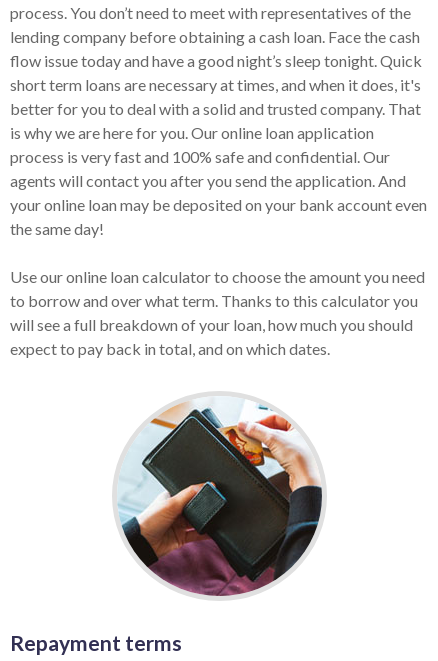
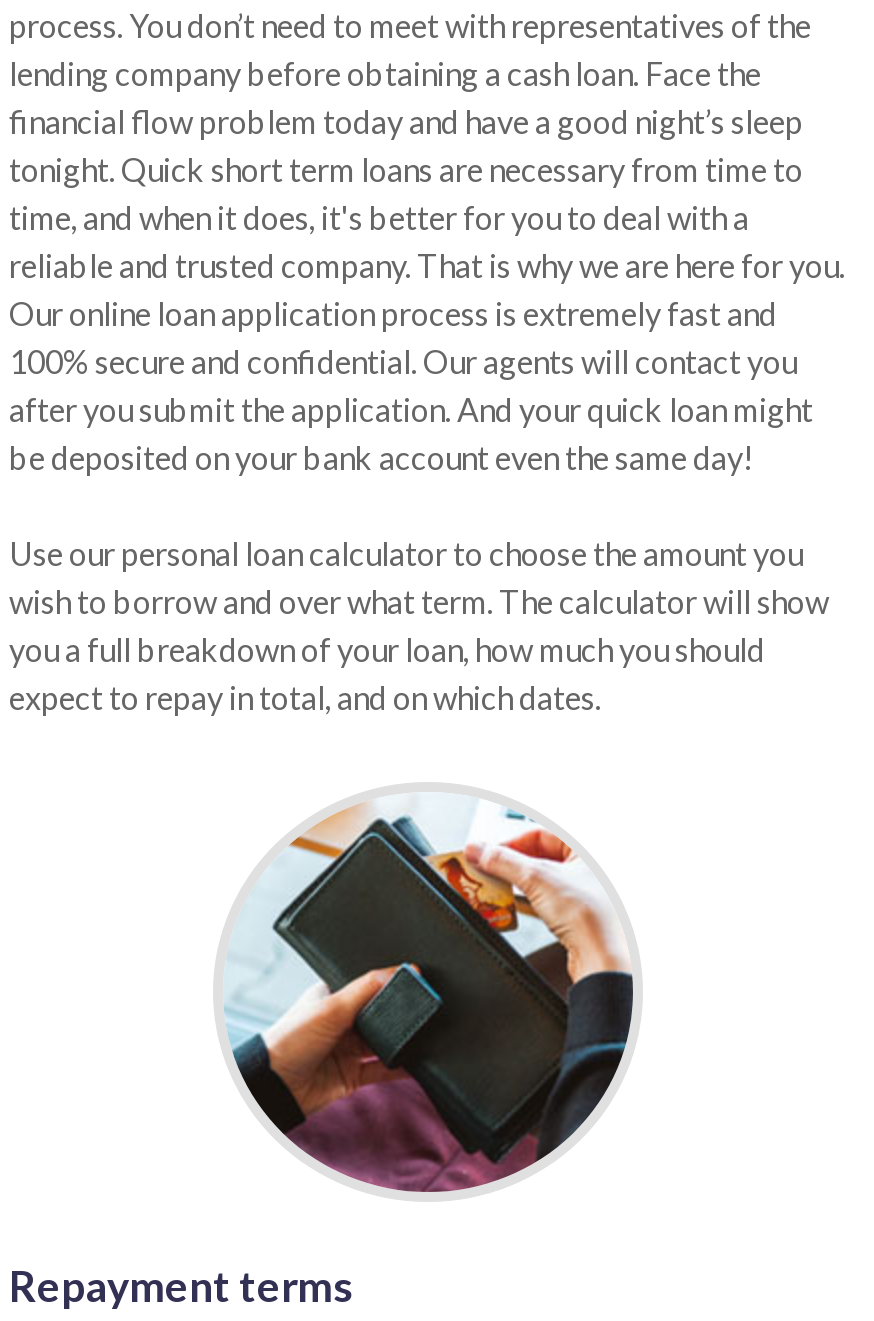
- lending company before obtaining a cash loan. Face the cash
- flow issue today and have a good night’s sleep tonight. Quick
- short term loans are necessary at times, and when it does, it's
- better for you to deal with a solid and trusted company. That
- is why we are here for you. Our online loan application
- process is very fast and 100% safe and confidential. Our
- agents will contact you after you send the application. And
- your online loan may be deposited on your bank account even
- the same day!
+ lending company before obtaining a cash loan. Face the
+ financial flow problem today and have a good night’s sleep
+ tonight. Quick short term loans are necessary from time to
+ time, and when it does, it's better for you to deal with a
+ reliable and trusted company. That is why we are here for you.
+ Our online loan application process is extremely fast and
+ 100% secure and confidential. Our agents will contact you
+ after you submit the application. And your quick loan might
+ be deposited on your bank account even the same day!

- Use our online loan calculator to choose the amount you need
- to borrow and over what term. Thanks to this calculator you
- will see a full breakdown of your loan, how much you should
- expect to pay back in total, and on which dates.
+ Use our personal loan calculator to choose the amount you
+ wish to borrow and over what term. The calculator will show
+ you a full breakdown of your loan, how much you should
+ expect to repay in total, and on which dates.
